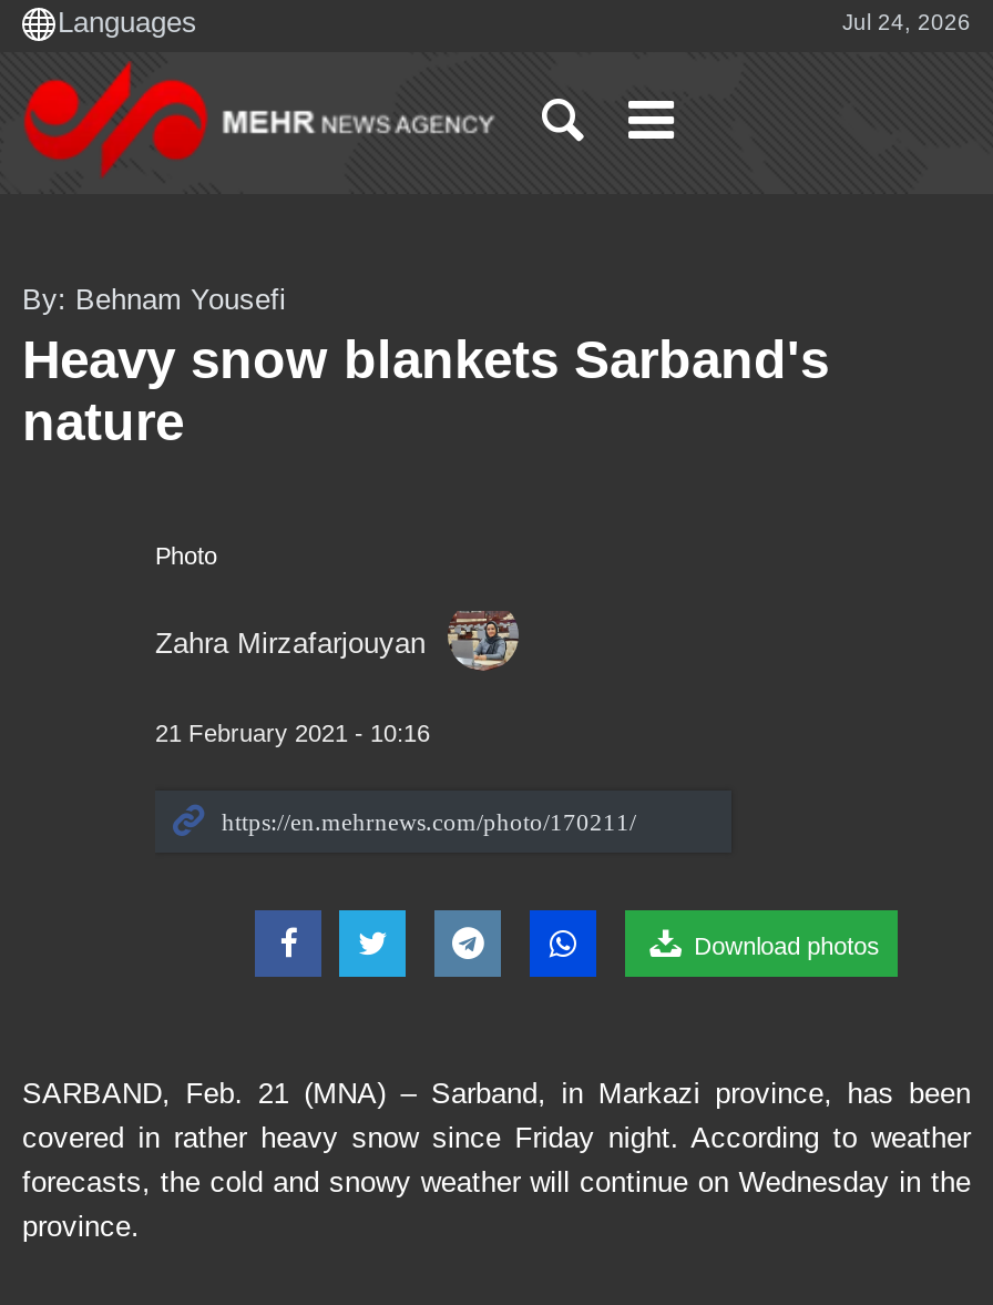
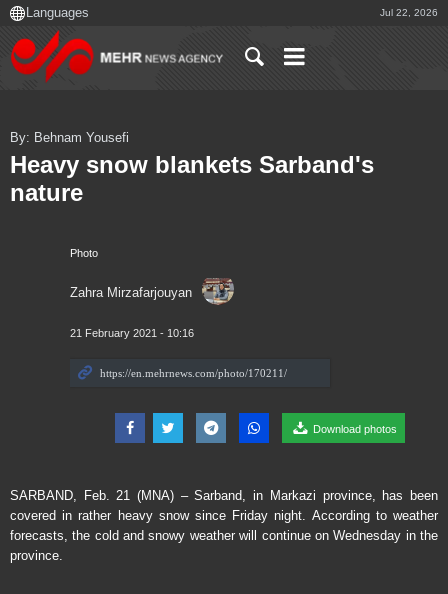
- Jul 24, 2026
+ Jul 22, 2026
